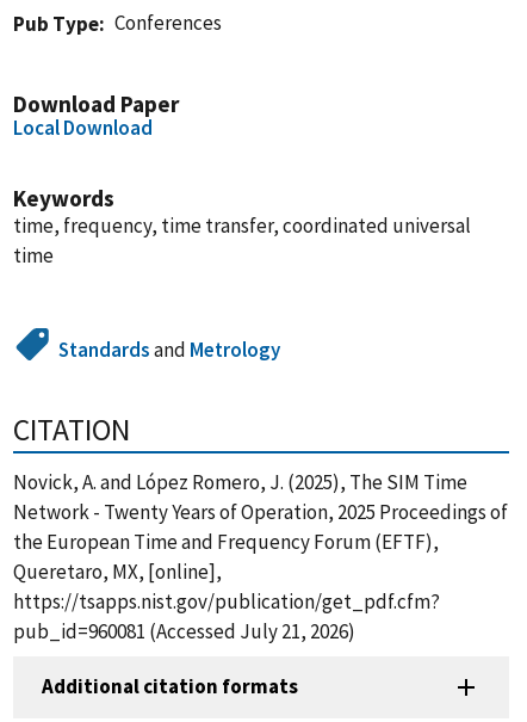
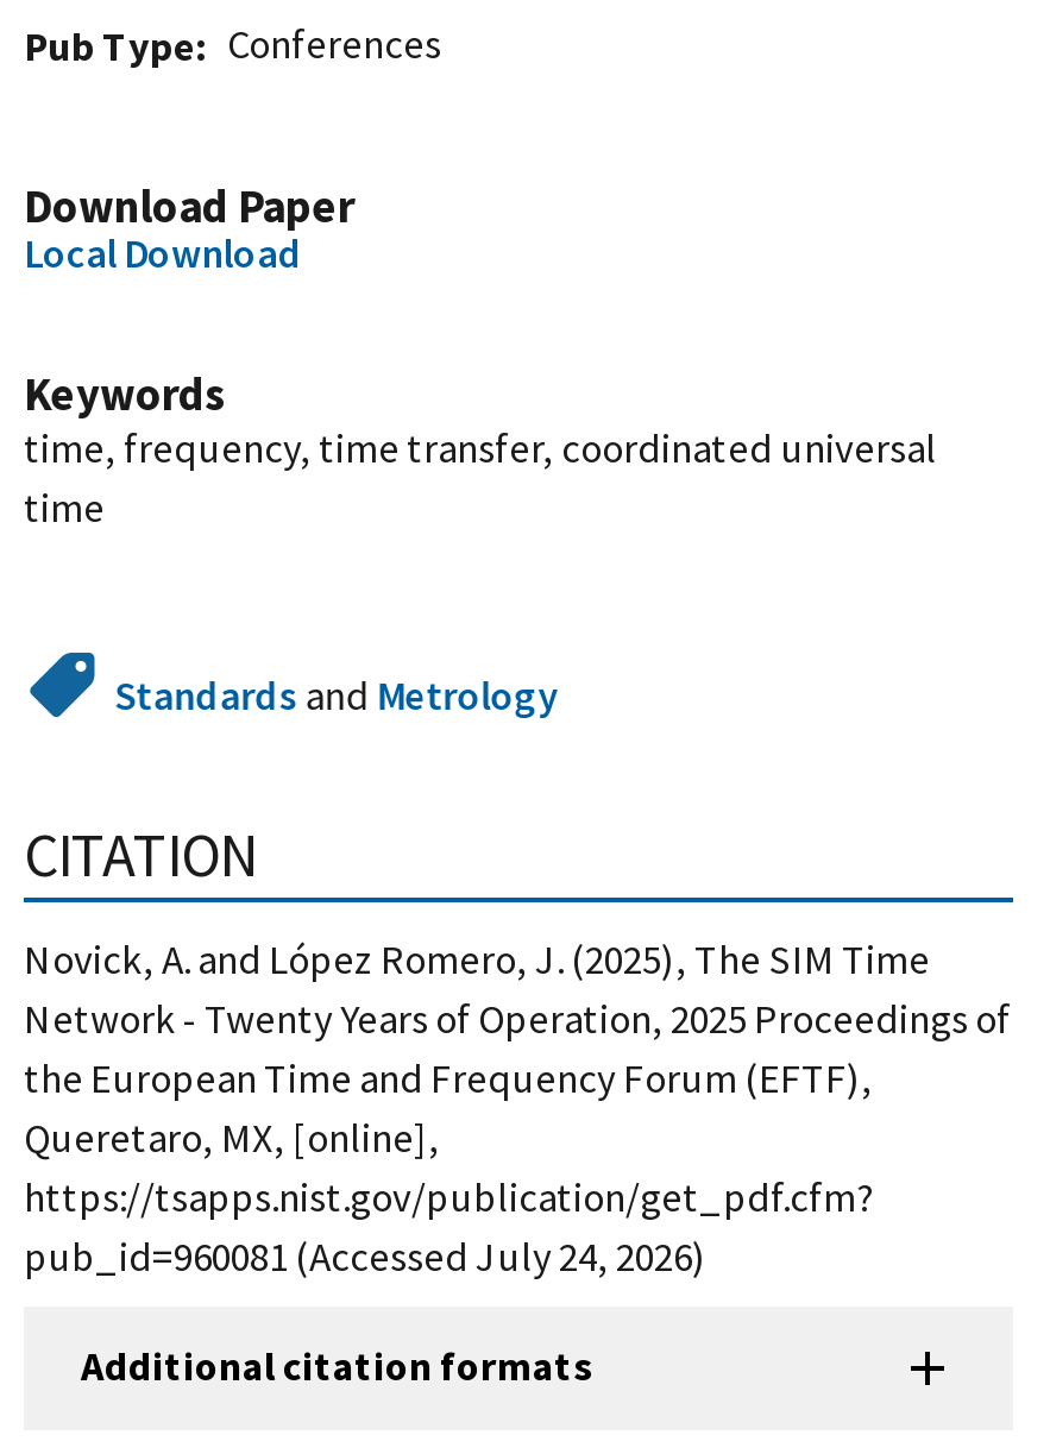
- pub_id=960081 (Accessed July 21, 2026)
+ pub_id=960081 (Accessed July 24, 2026)
